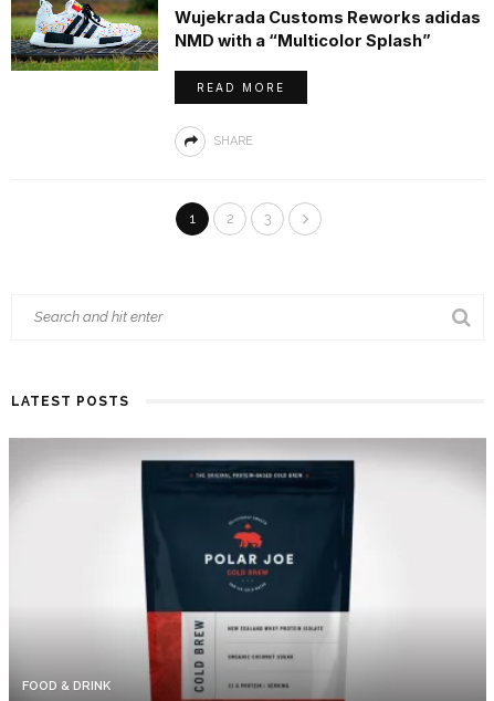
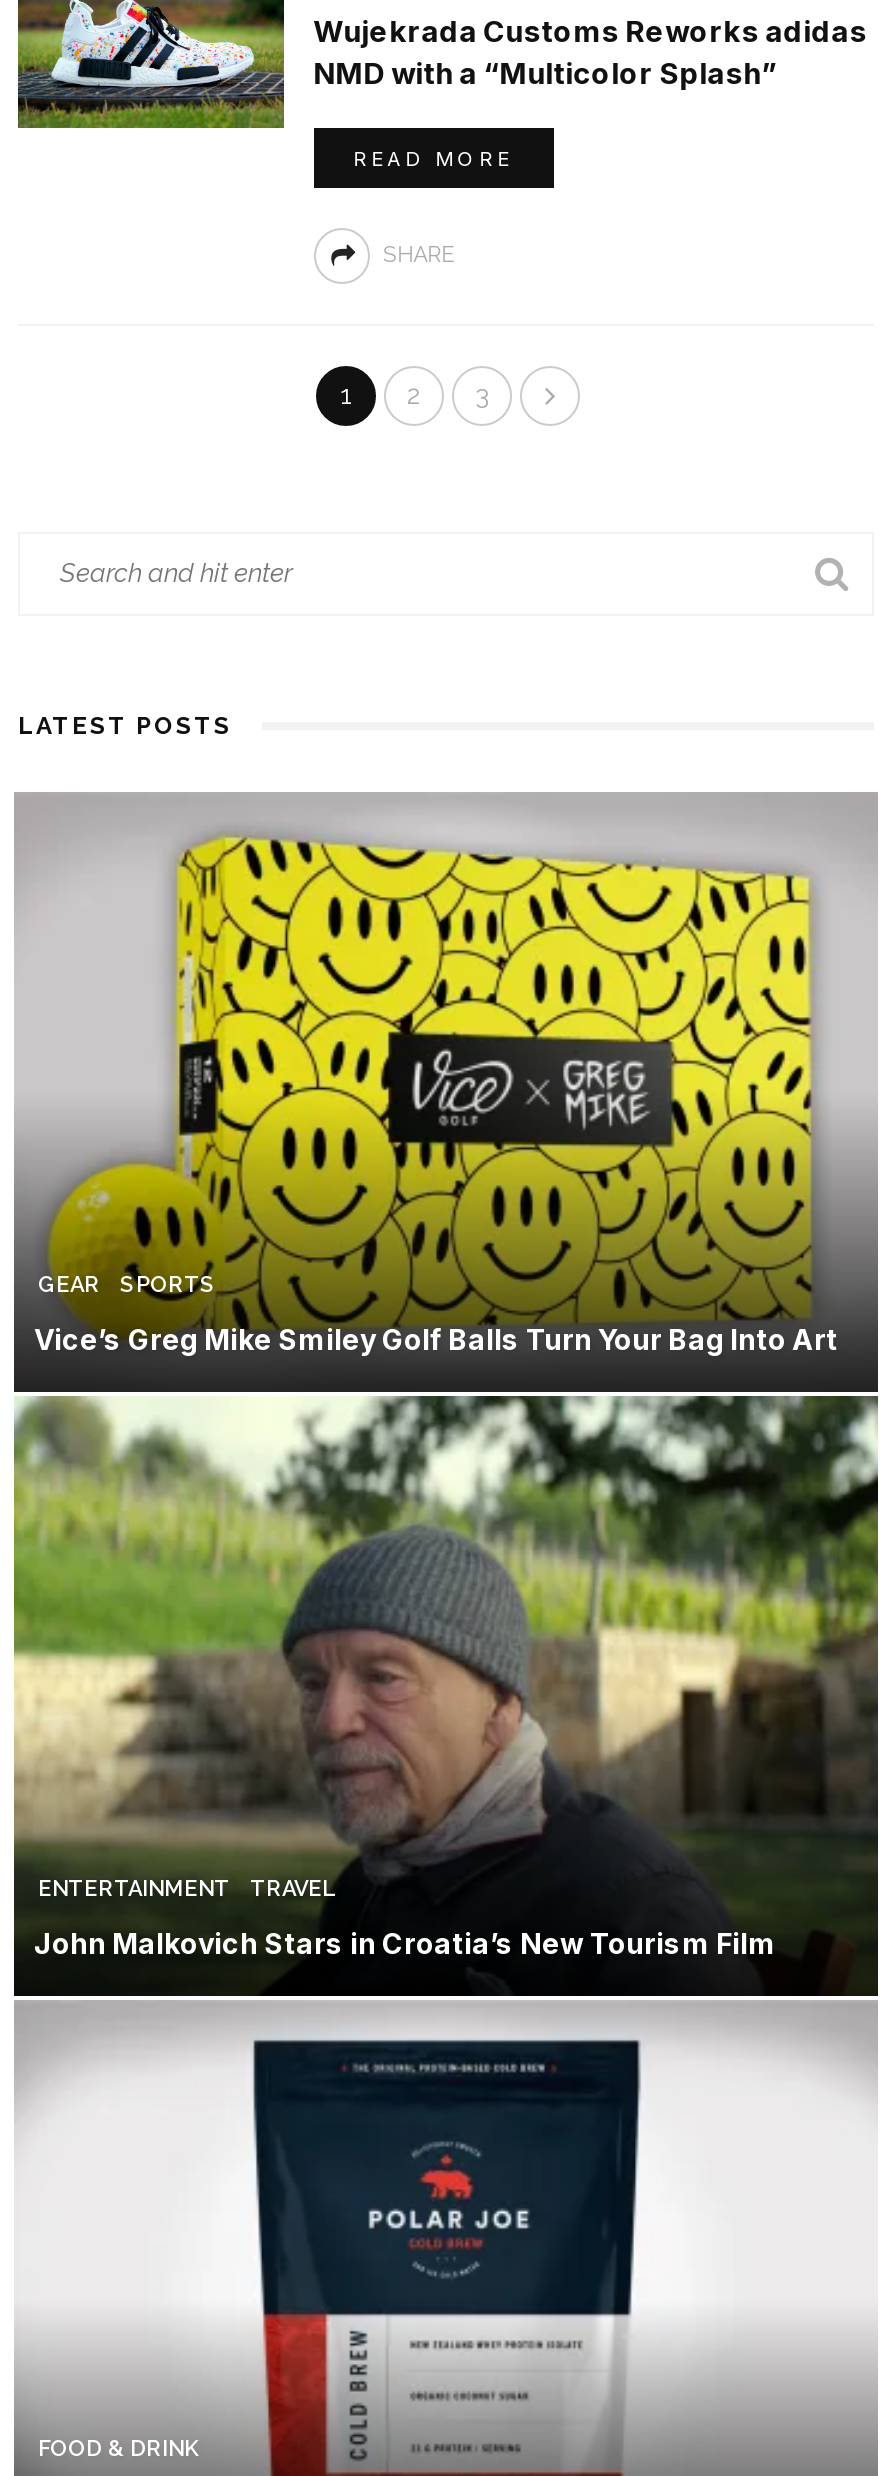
+ [image]
+ GEAR
+ SPORTS
+ Vice’s Greg Mike Smiley Golf Balls Turn Your Bag Into Art

+ ENTERTAINMENT
+ TRAVEL
+ John Malkovich Stars in Croatia’s New Tourism Film
